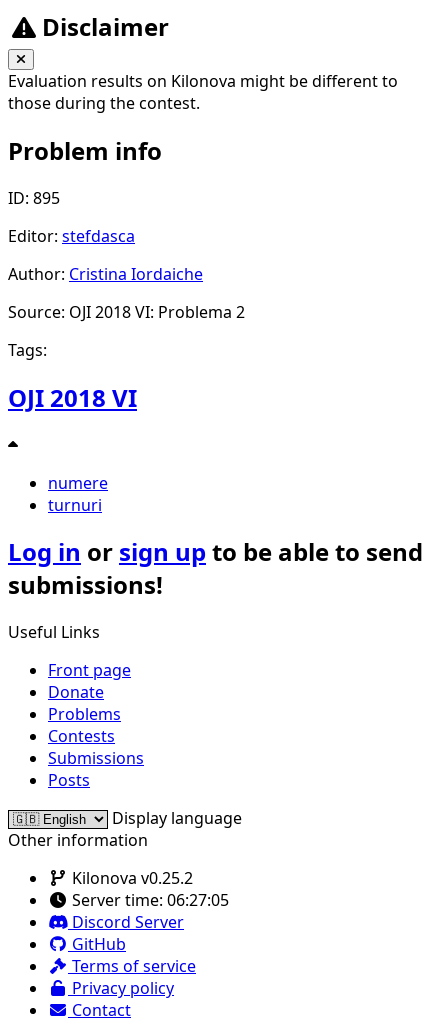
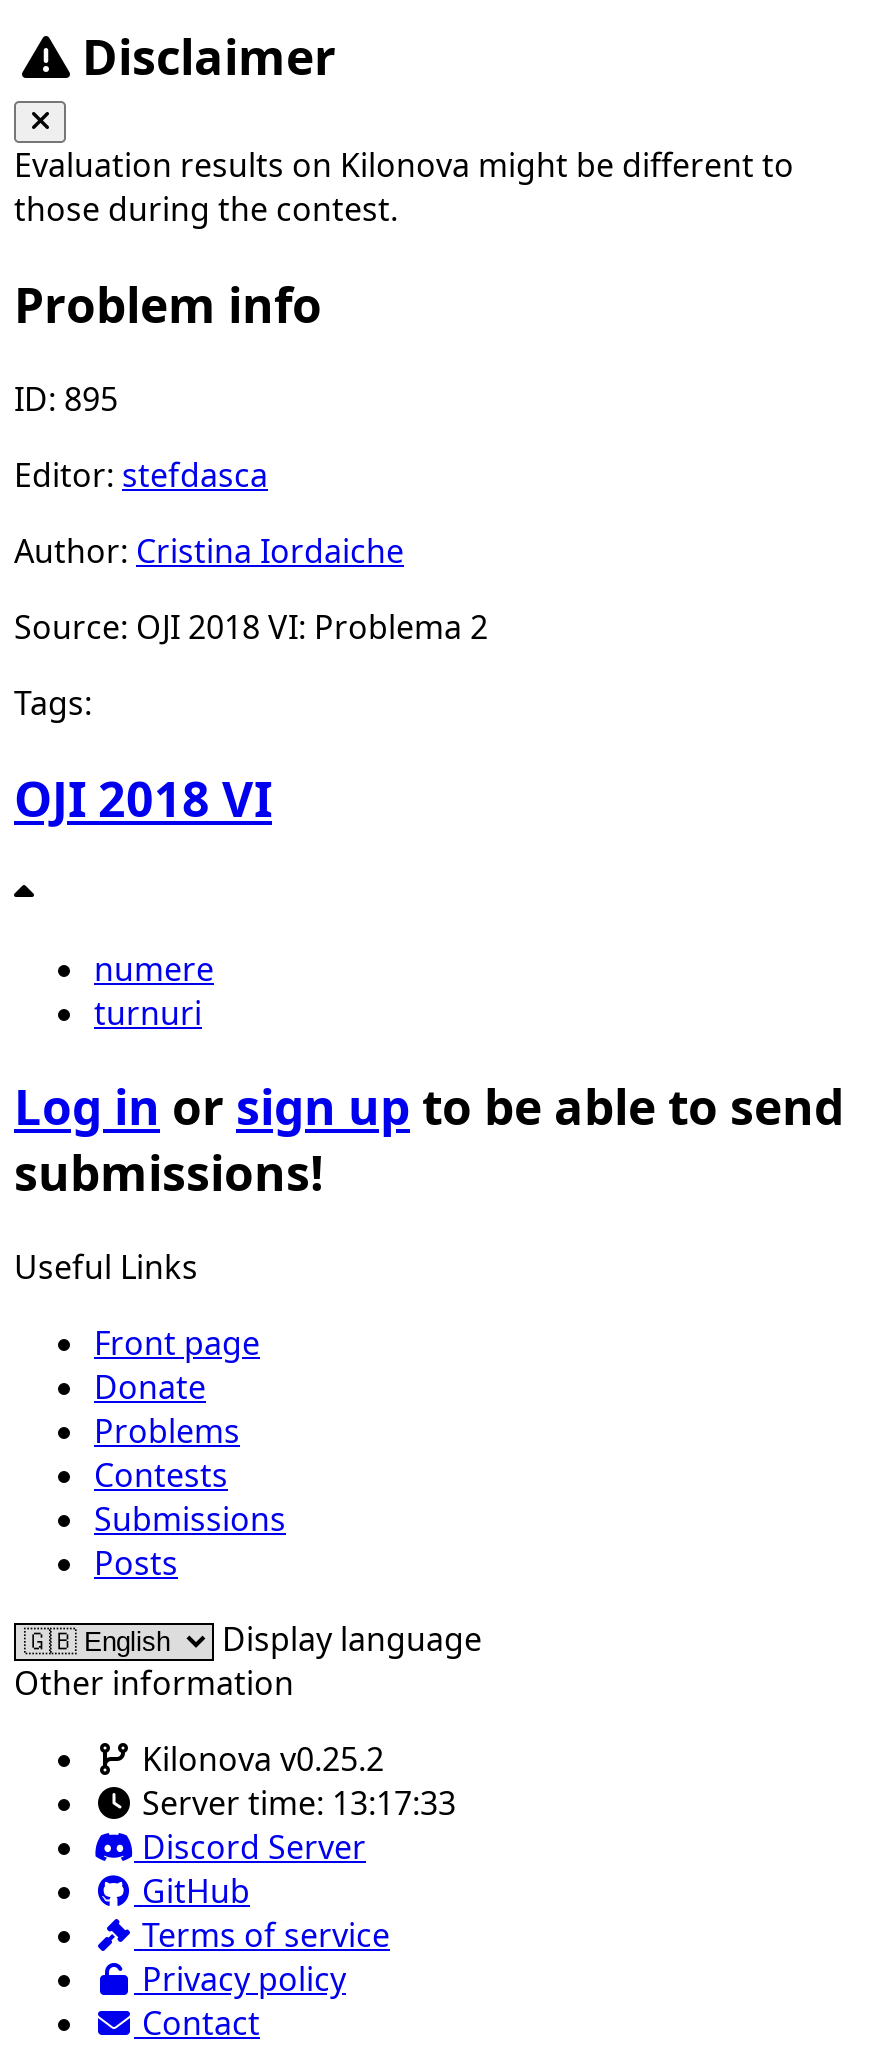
- Server time: 06:27:05
+ Server time: 13:17:33
